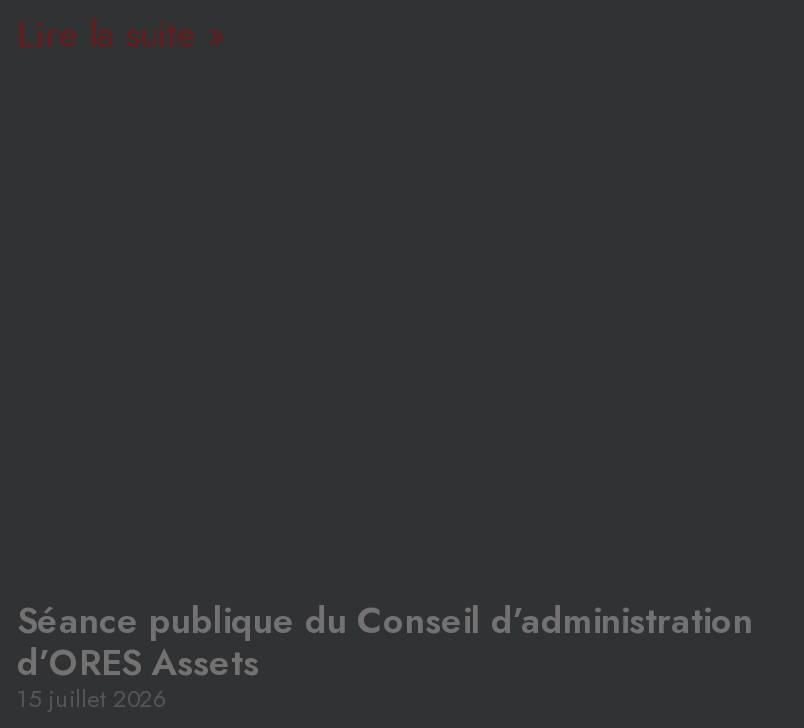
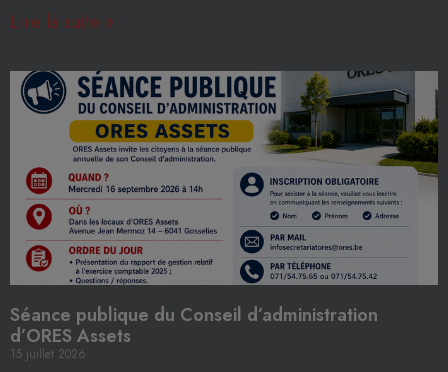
+ [image]
